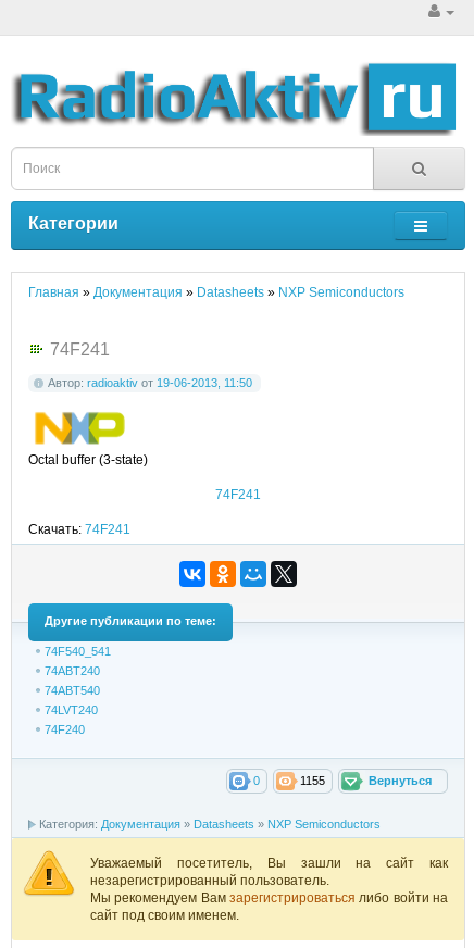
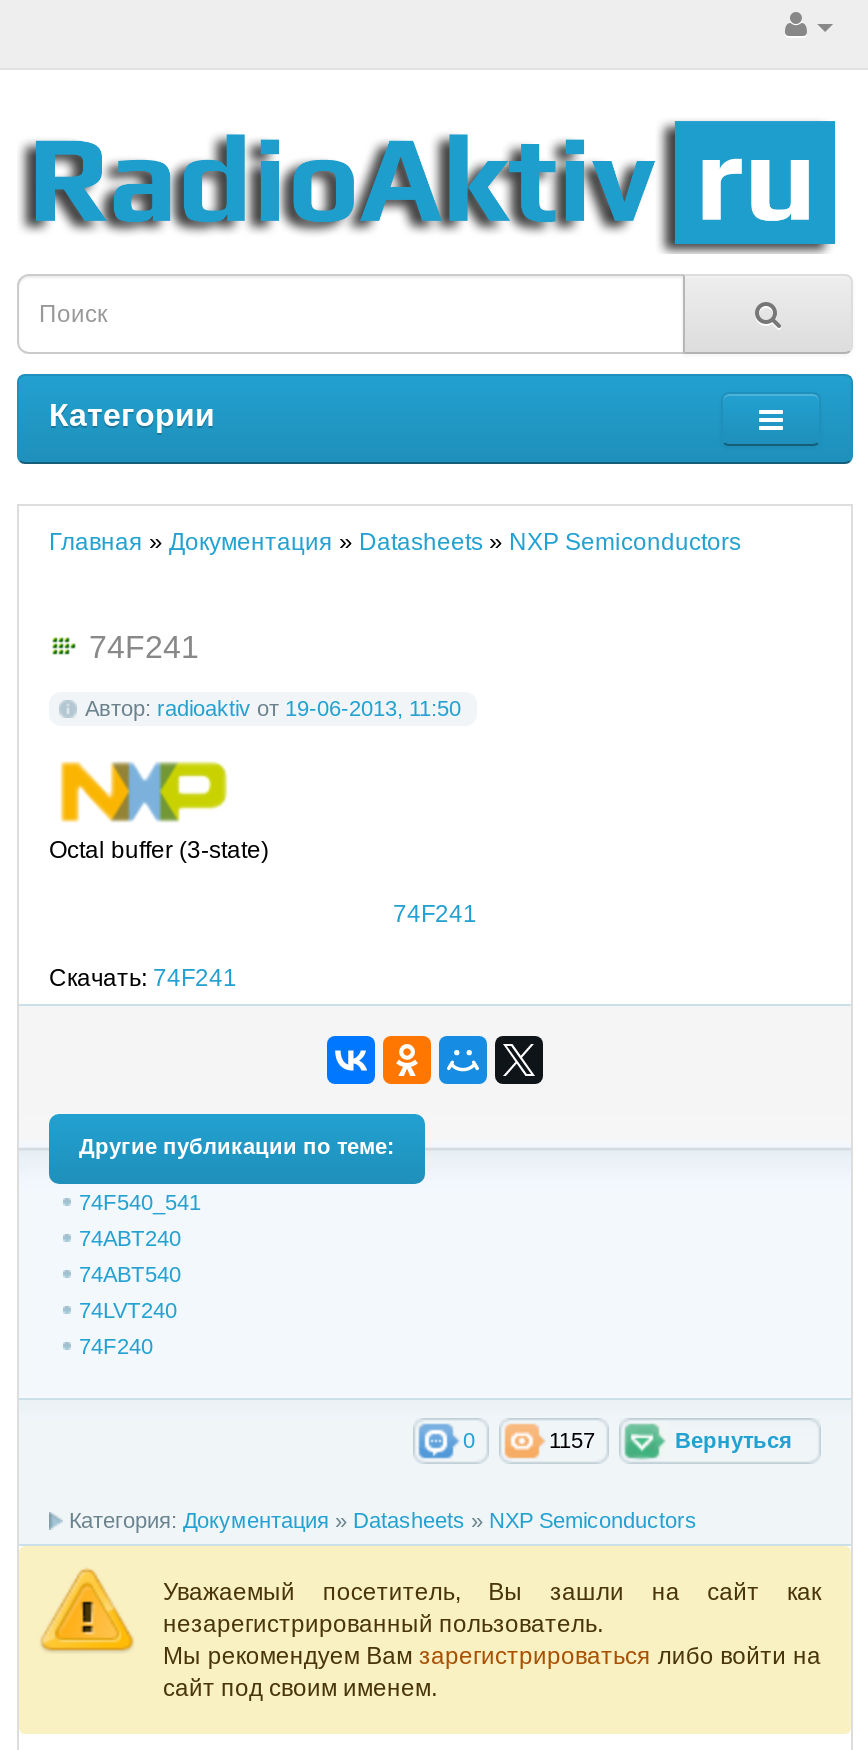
- 1155
+ 1157
